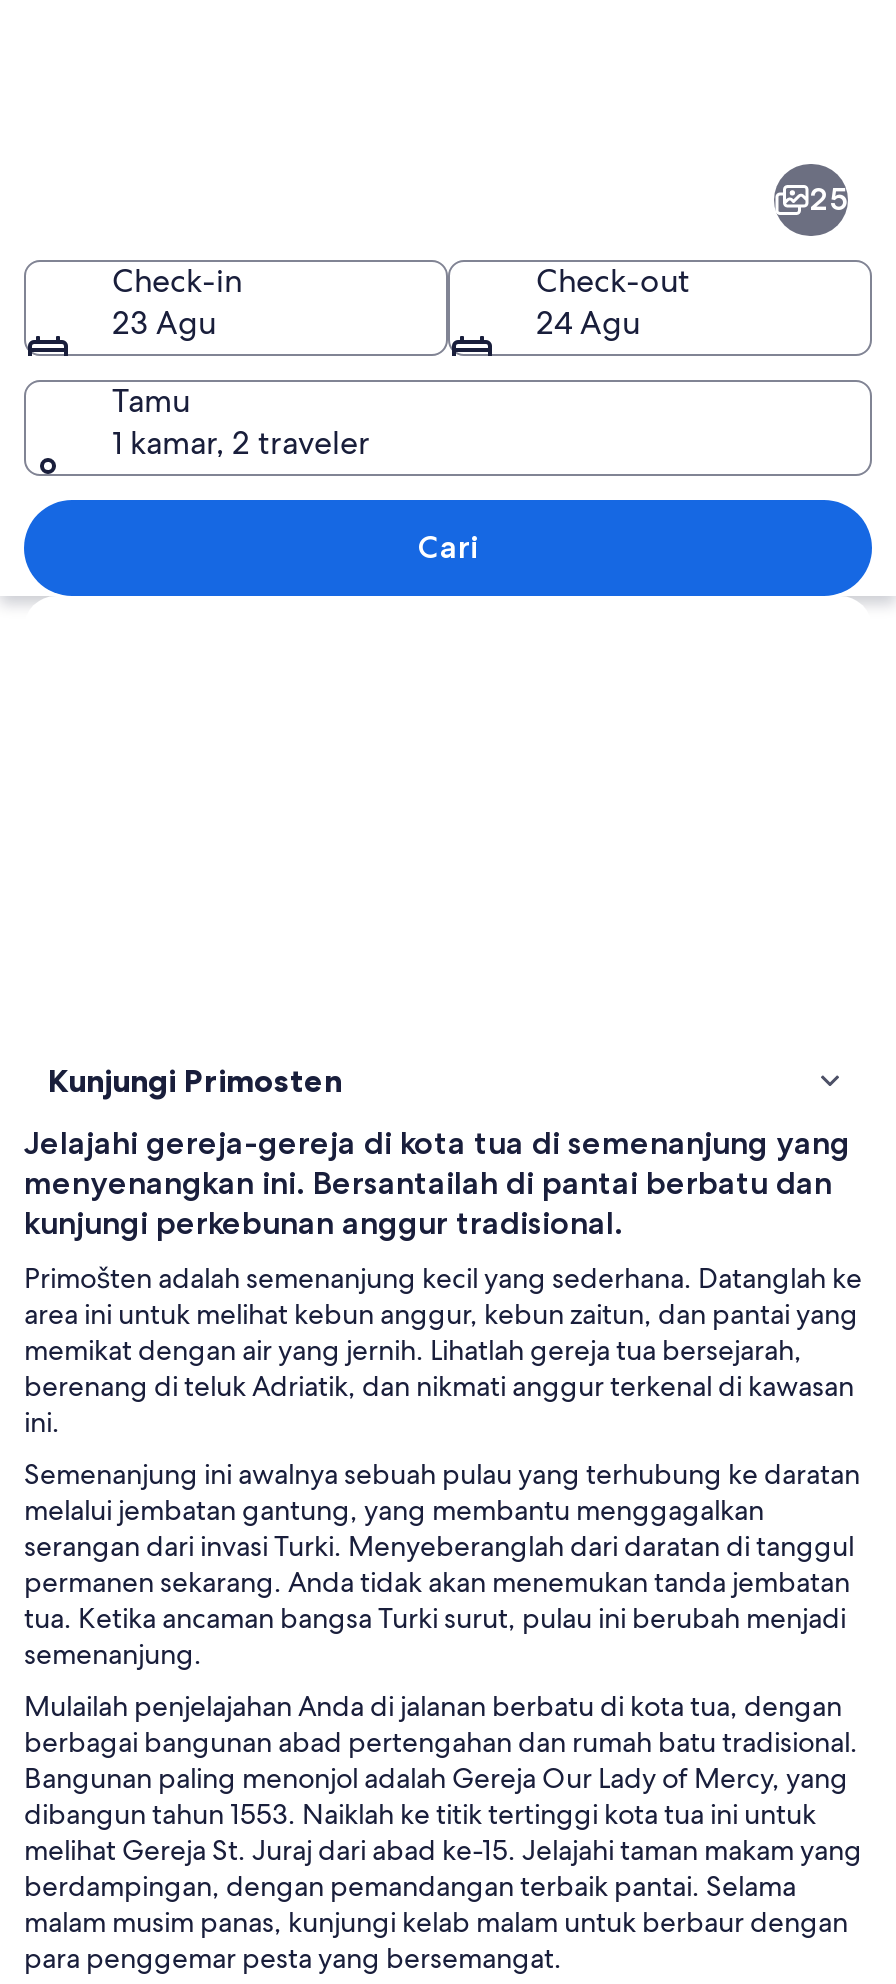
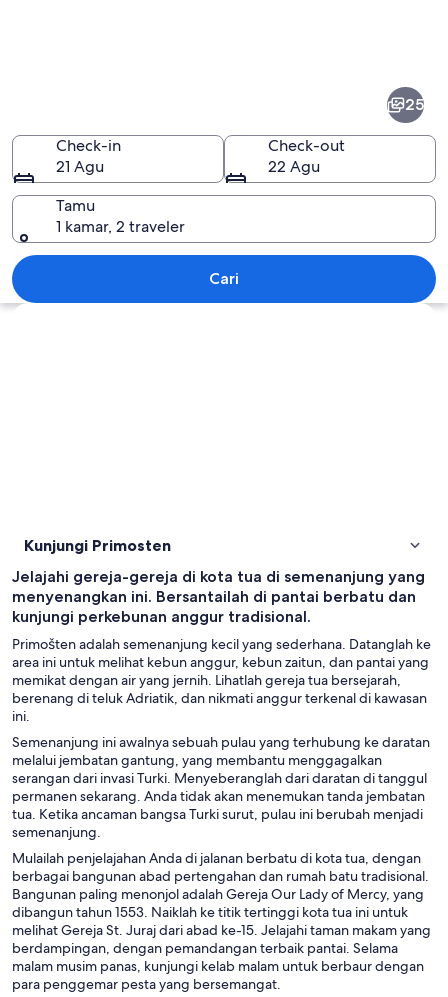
- 23 Agu
+ 21 Agu

- 24 Agu
+ 22 Agu
